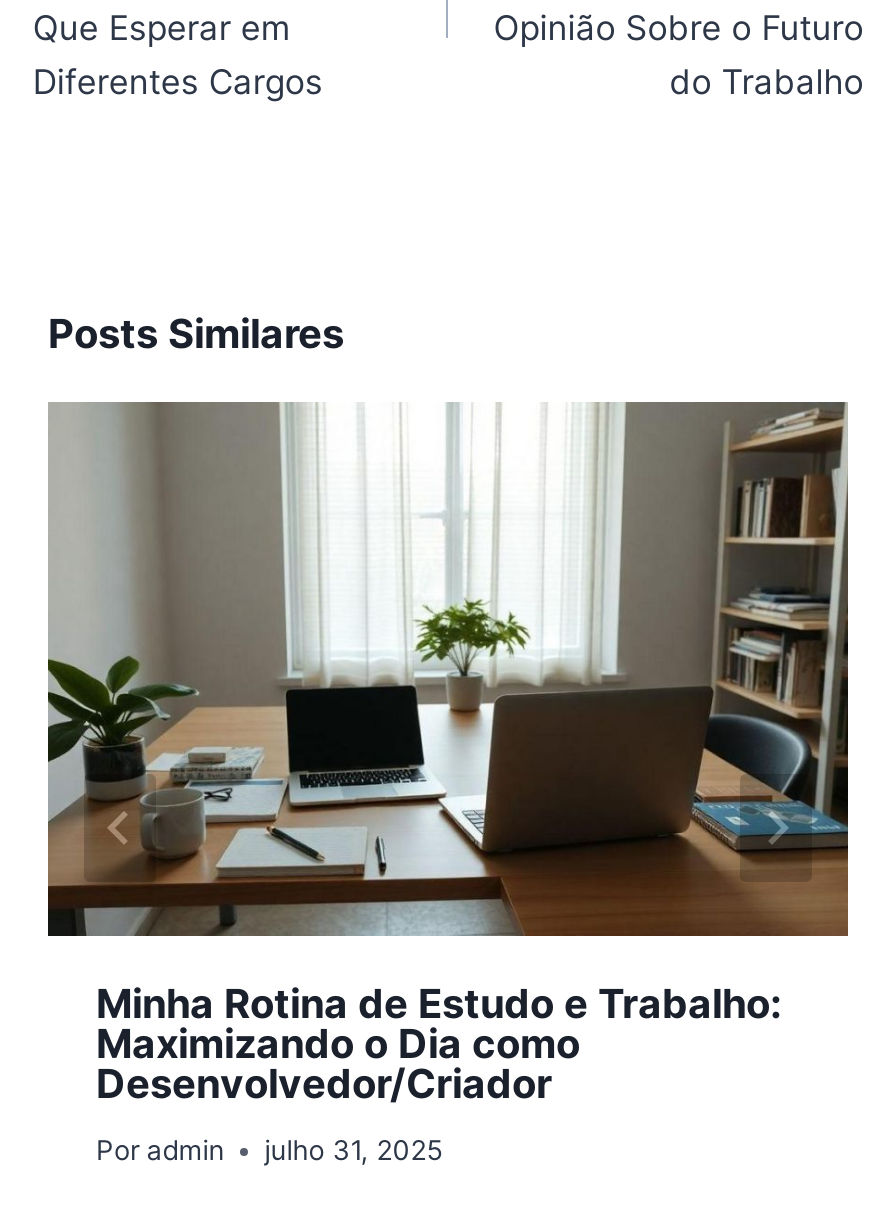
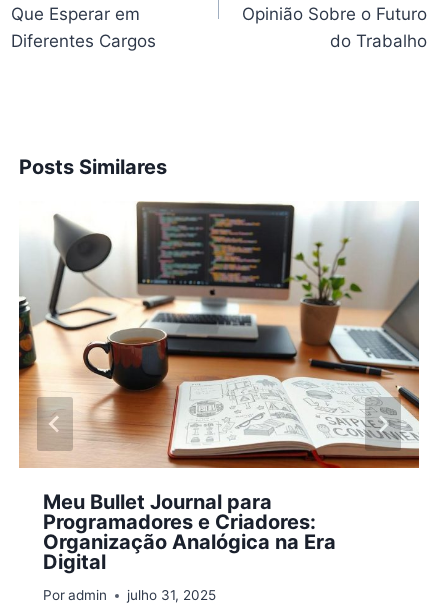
- [image]
- Minha Rotina de Estudo e Trabalho:
- Maximizando o Dia como
- Desenvolvedor/Criador
+ [image]
+ Meu Bullet Journal para
+ Programadores e Criadores:
+ Organização Analógica na Era
+ Digital
